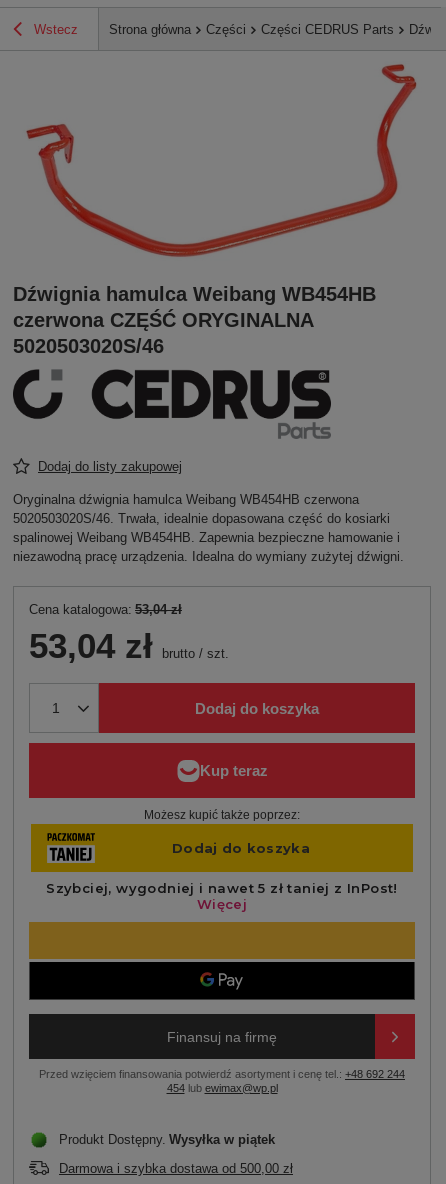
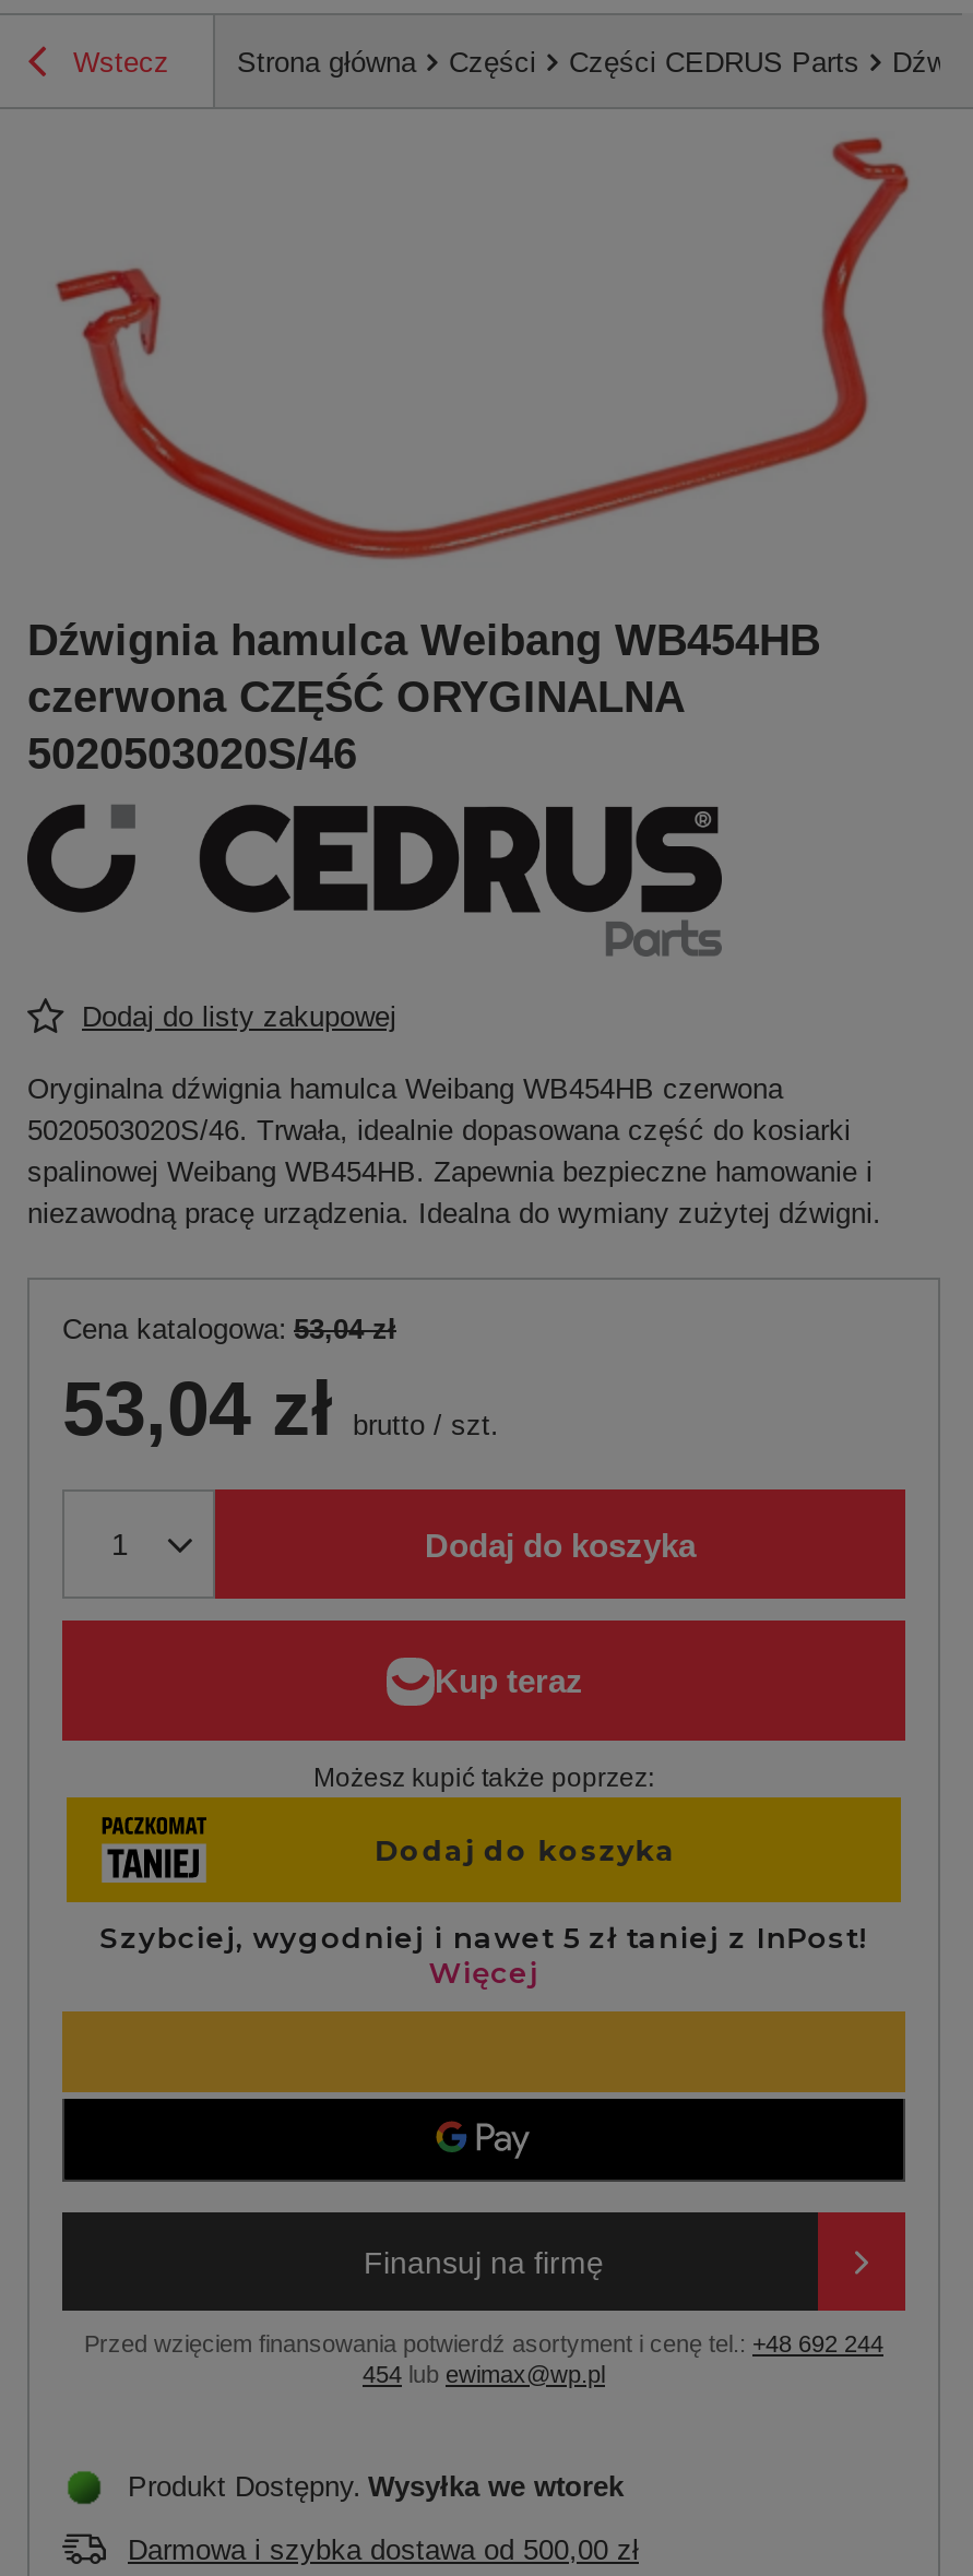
- Produkt Dostępny Wysyłka w piątek
+ Produkt Dostępny Wysyłka we wtorek
